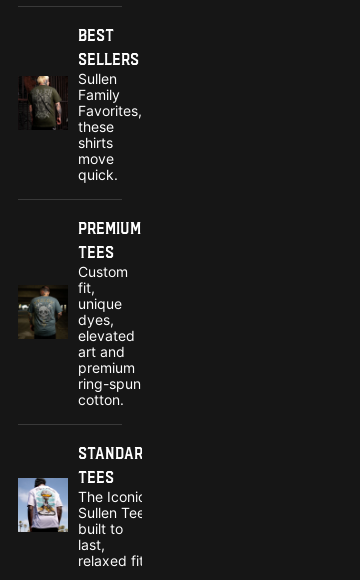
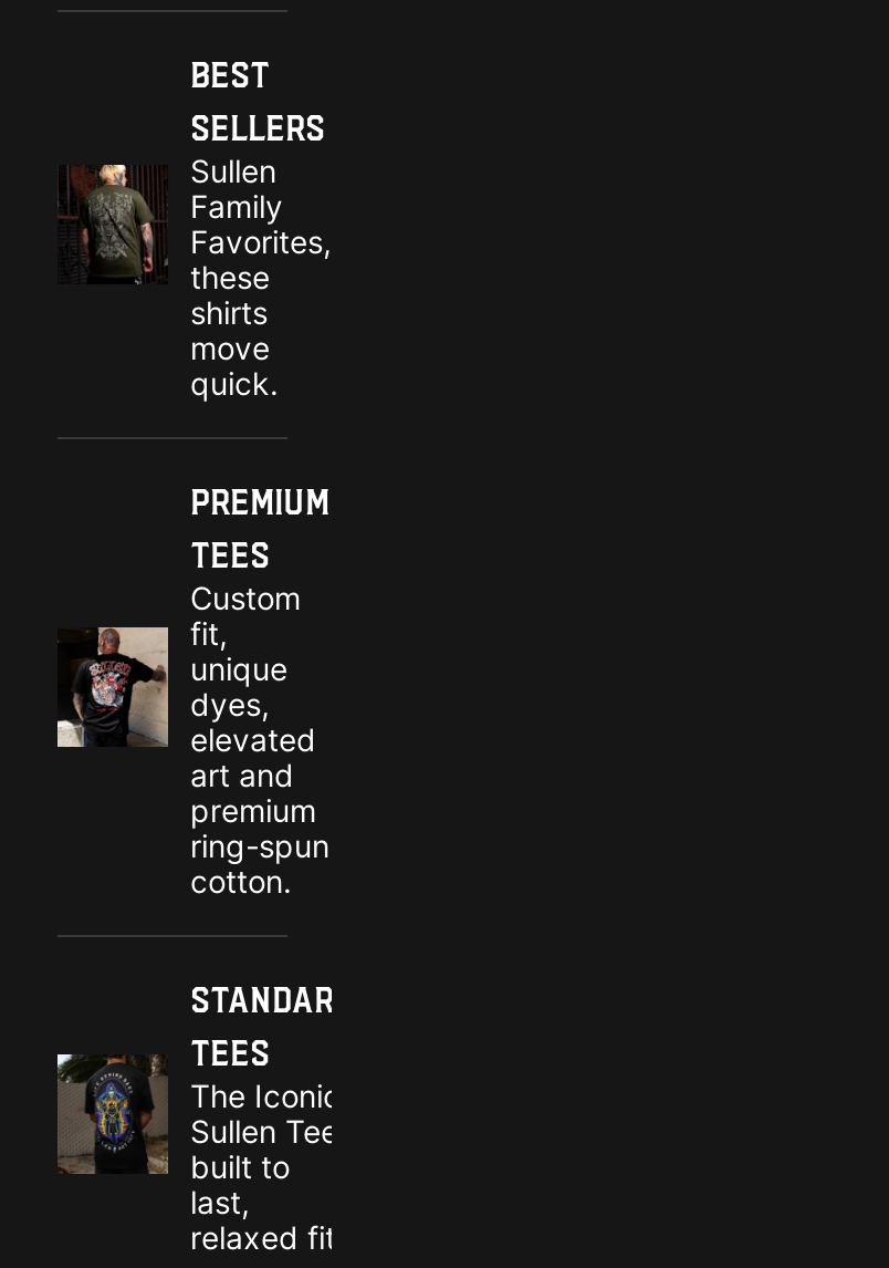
- [image]
+ [image]

- [image]
+ [image]
